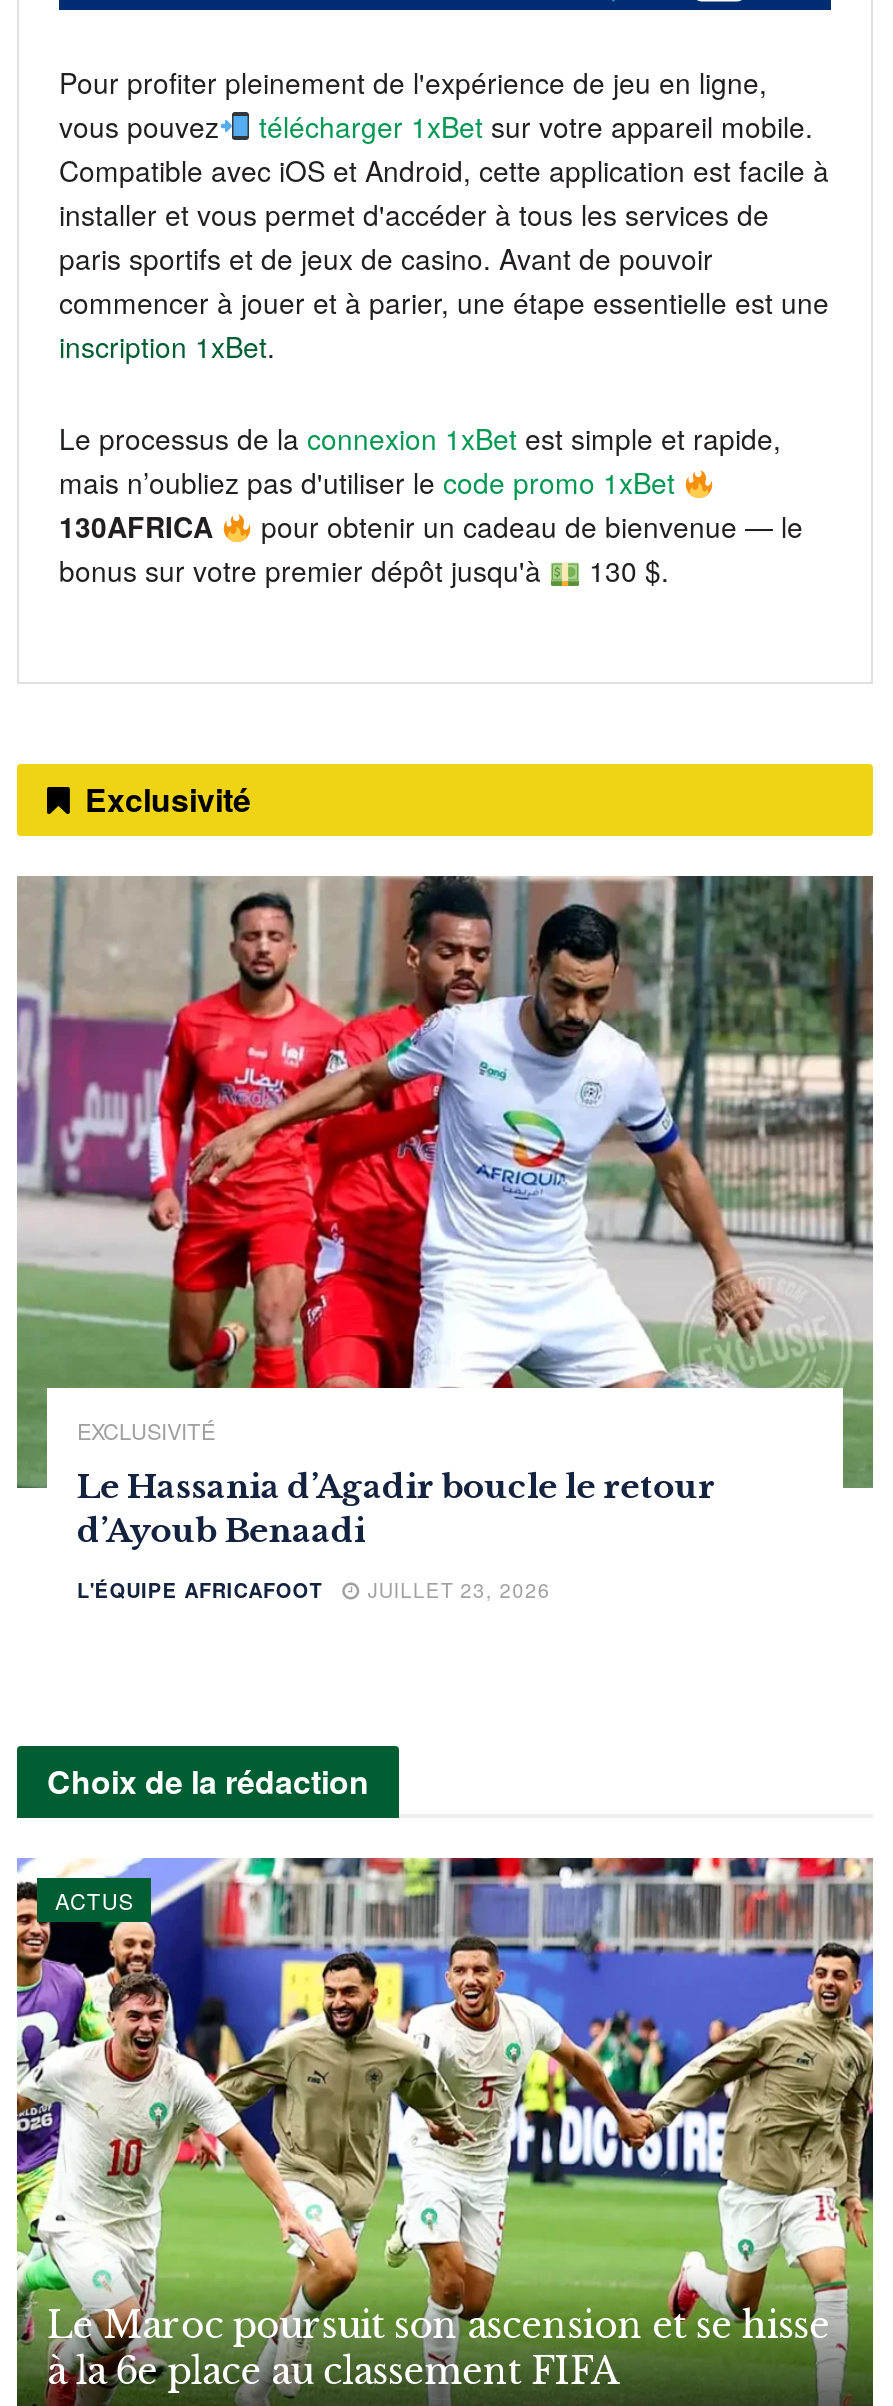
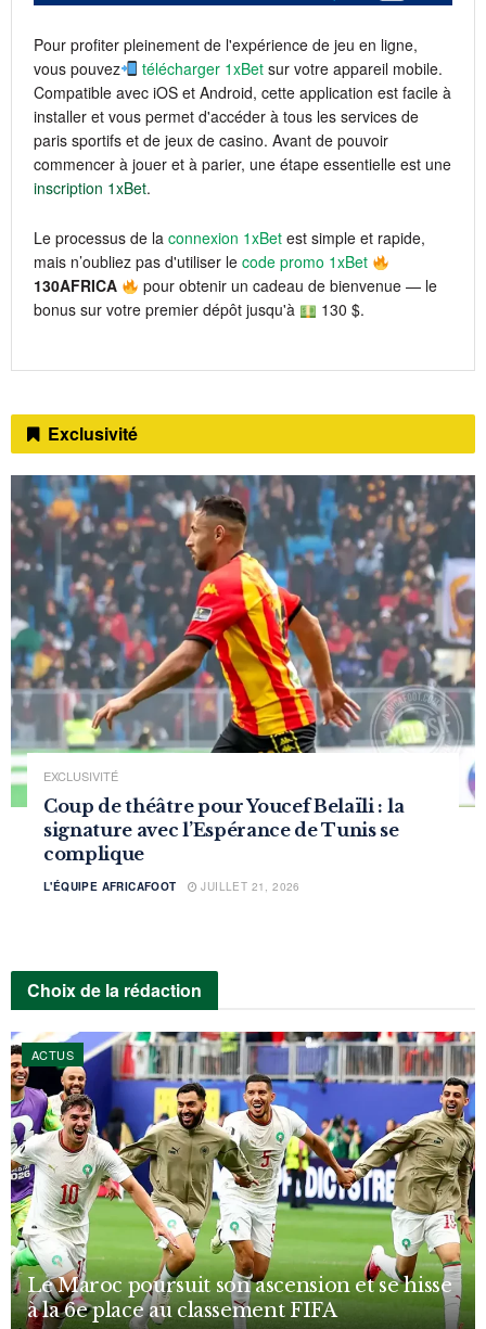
- [image]
- Le Hassania d’Agadir boucle le retour
- d’Ayoub Benaadi
+ [image]
+ Coup de théâtre pour Youcef Belaïli : la
+ signature avec l’Espérance de Tunis se
+ complique

- L'ÉQUIPE AFRICAFOOT JUILLET 23, 2026
+ L'ÉQUIPE AFRICAFOOT JUILLET 21, 2026
